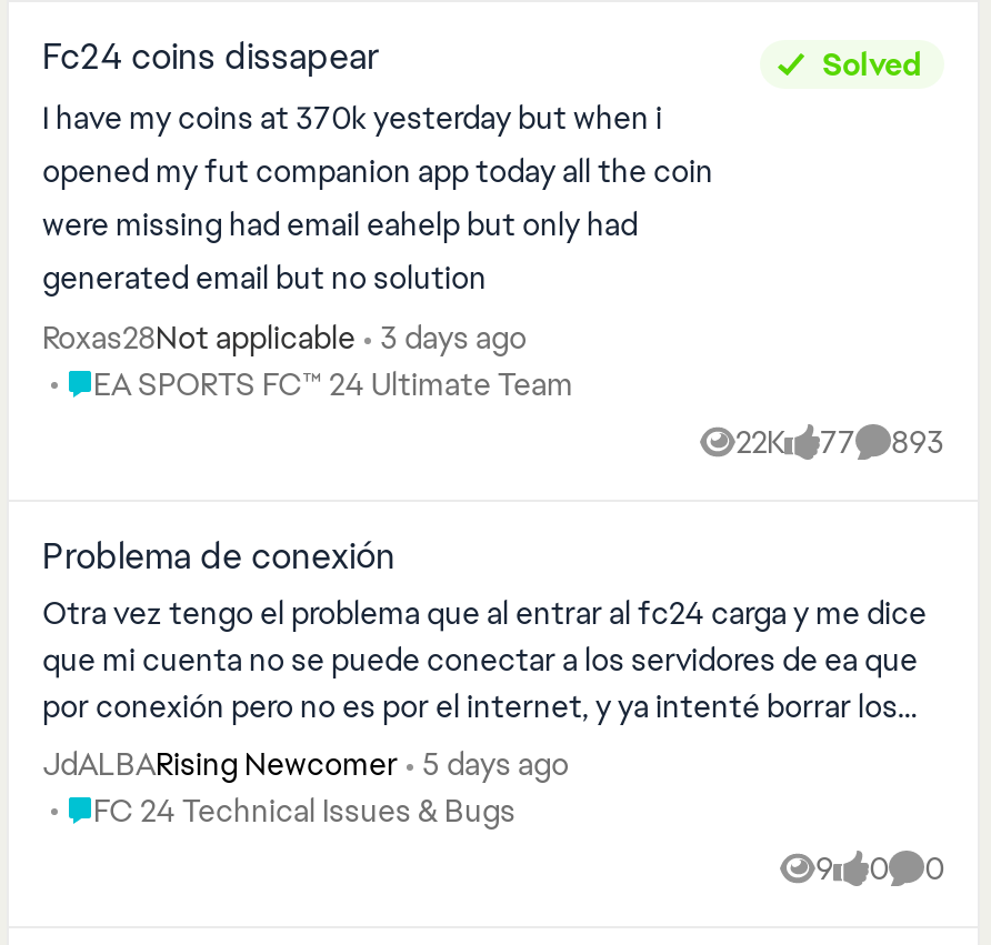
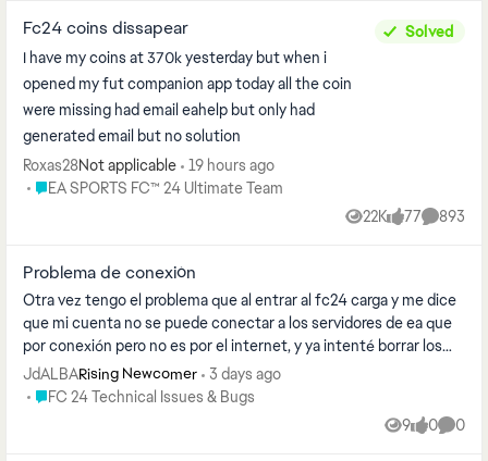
- Roxas28Not applicable 3 days ago
+ Roxas28Not applicable 19 hours ago

- 5 days ago
+ 3 days ago
